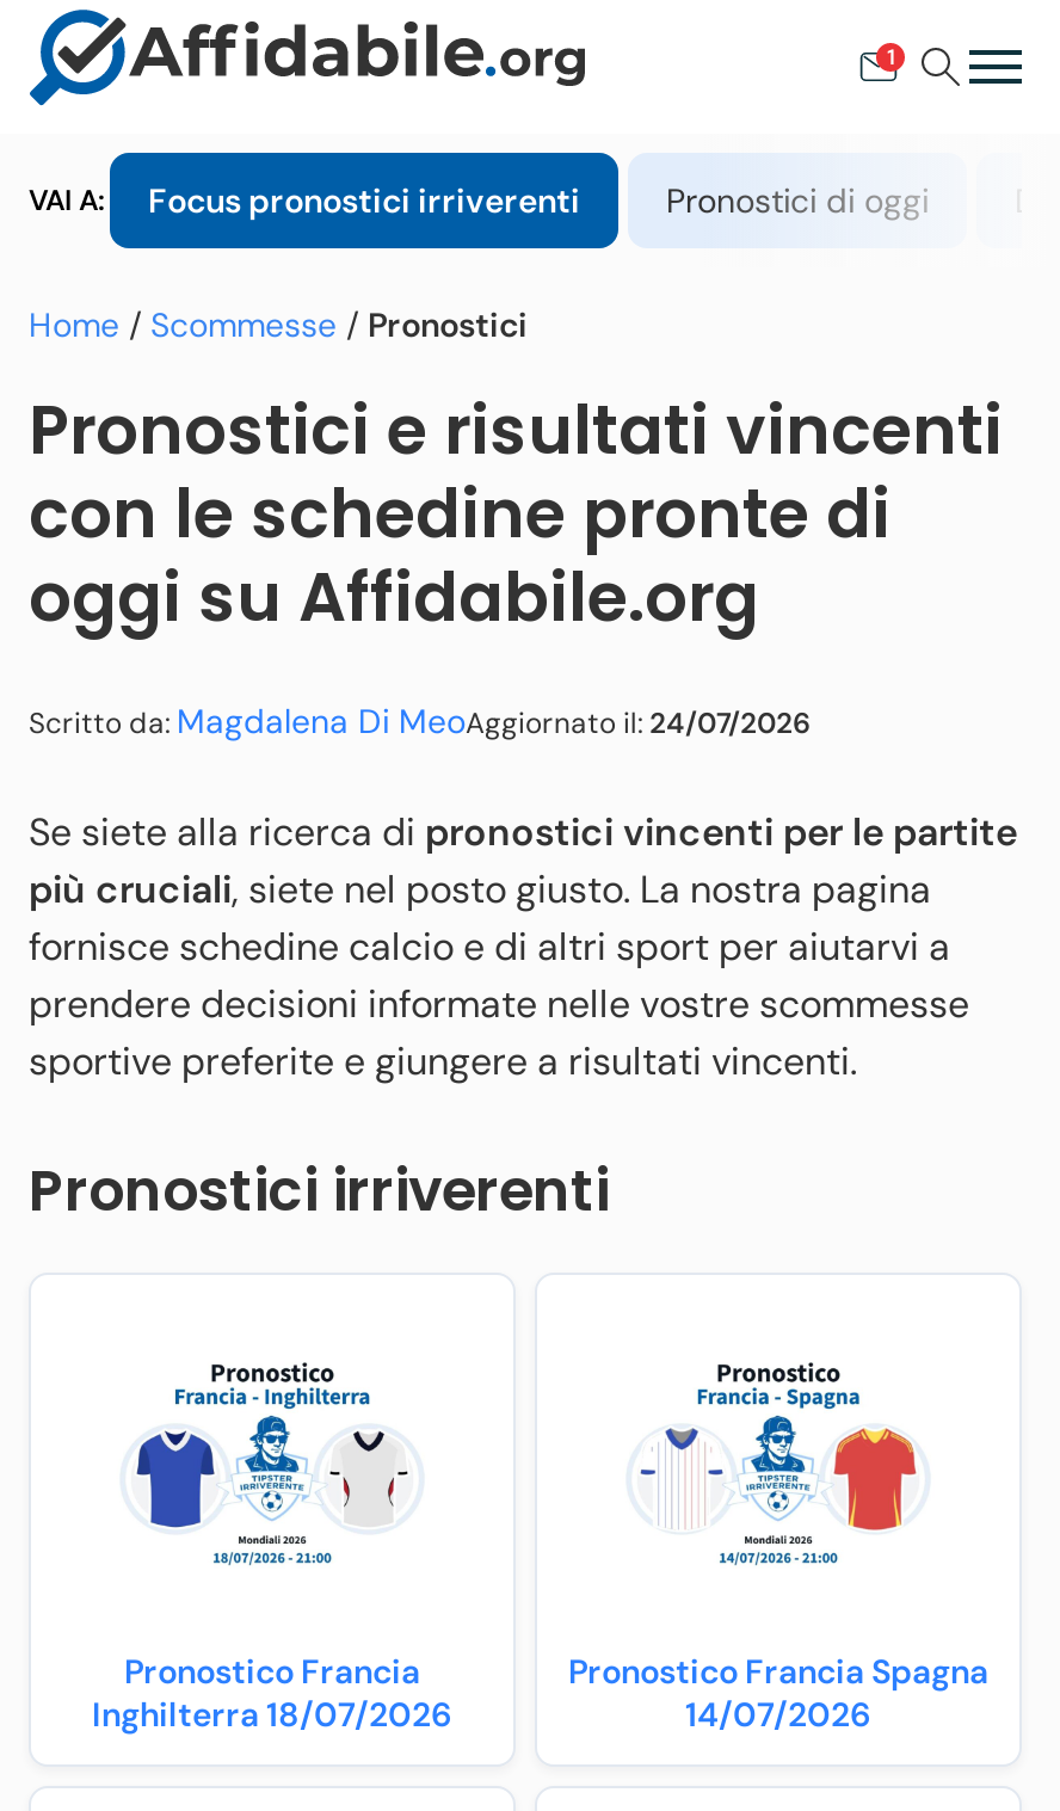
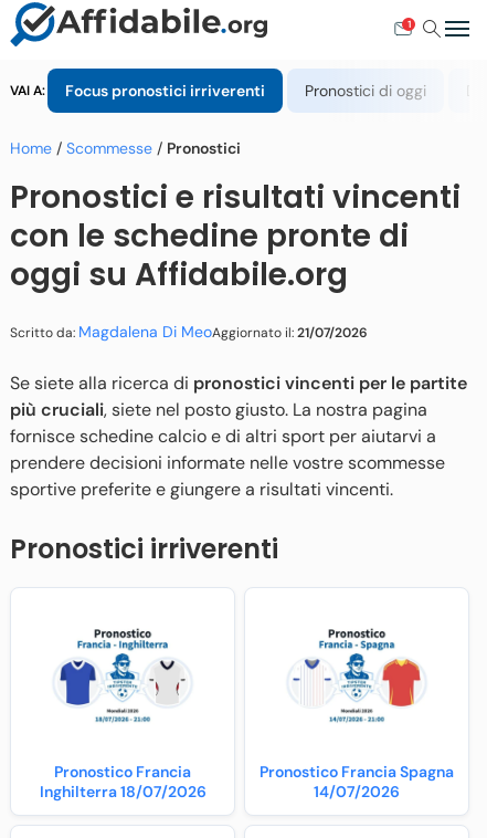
- Scritto da: Magdalena Di MeoAggiornato il: 24/07/2026
+ Scritto da: Magdalena Di MeoAggiornato il: 21/07/2026
